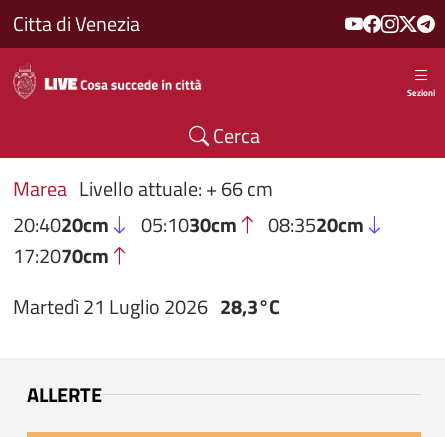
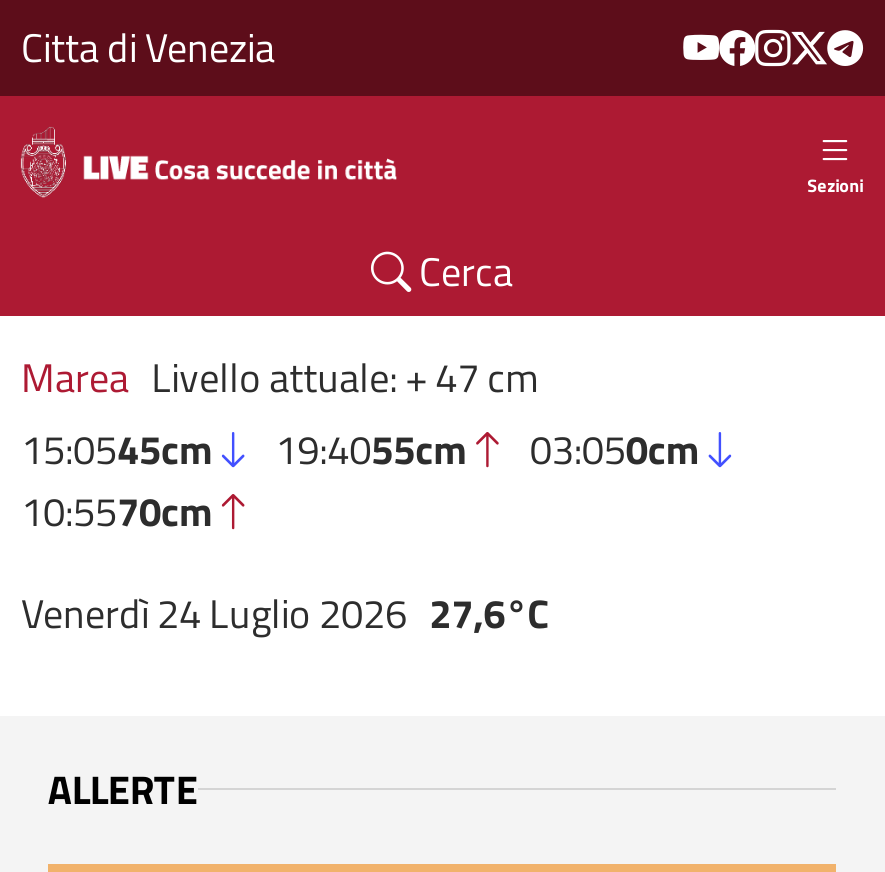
- Marea Livello attuale: + 66 cm
- 20:4020cm
- 05:1030cm
- 08:3520cm
- 17:2070cm
+ Marea Livello attuale: + 47 cm
+ 15:0545cm
+ 19:4055cm
+ 03:050cm
+ 10:5570cm

- Martedì 21 Luglio 2026 28,3°C
+ Venerdì 24 Luglio 2026 27,6°C
